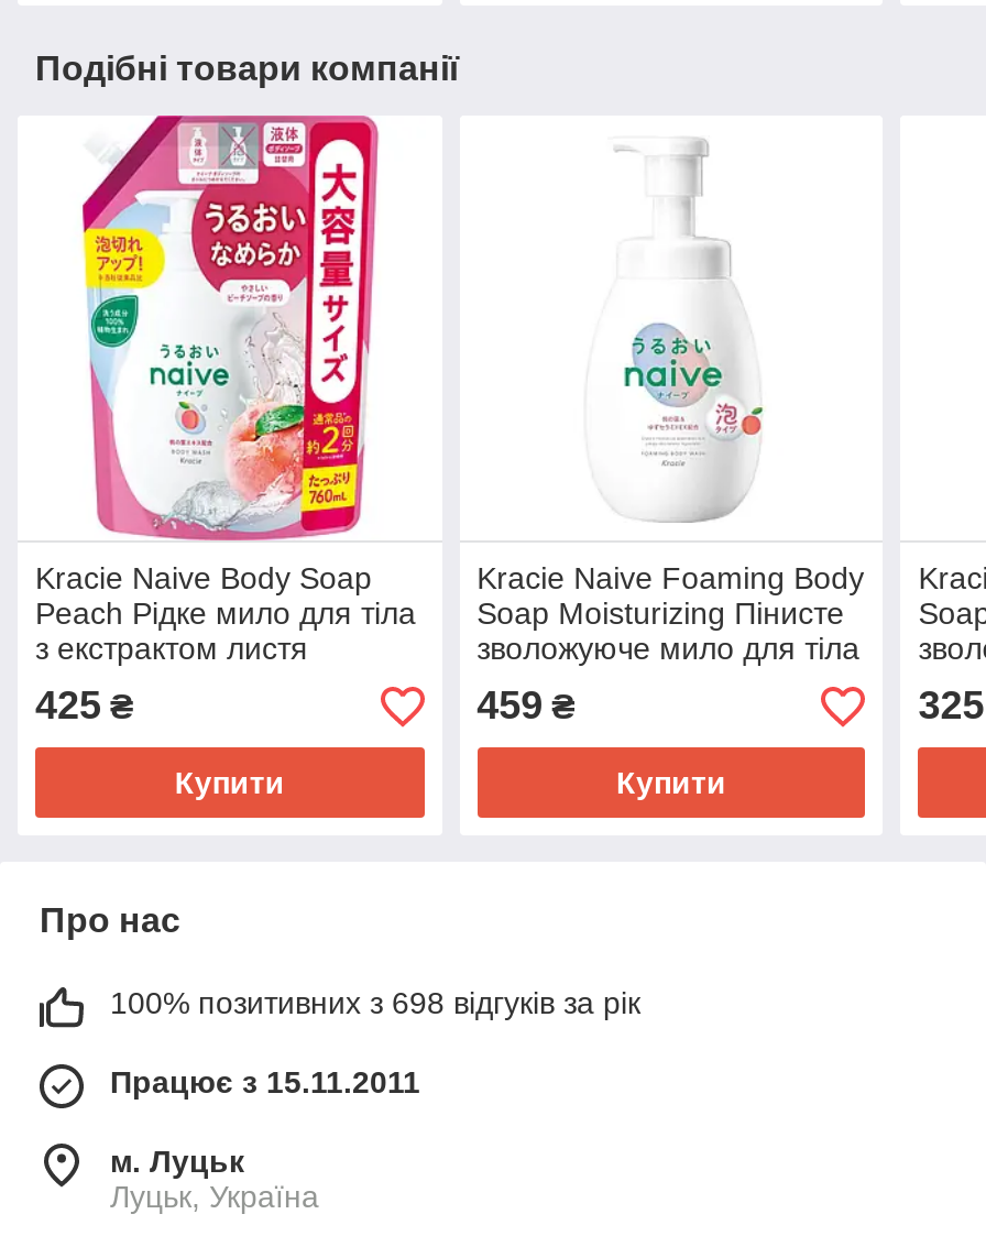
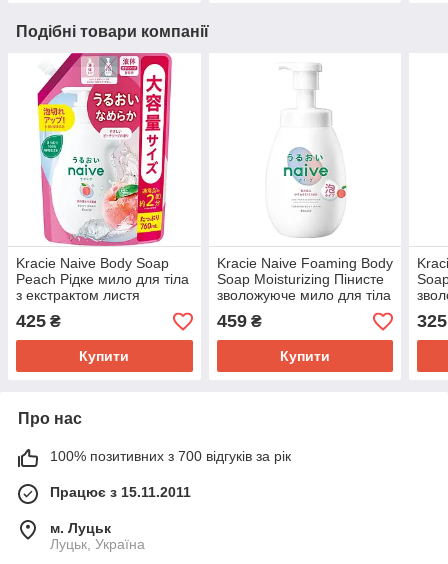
- 100% позитивних з 698 відгуків за рік
+ 100% позитивних з 700 відгуків за рік
